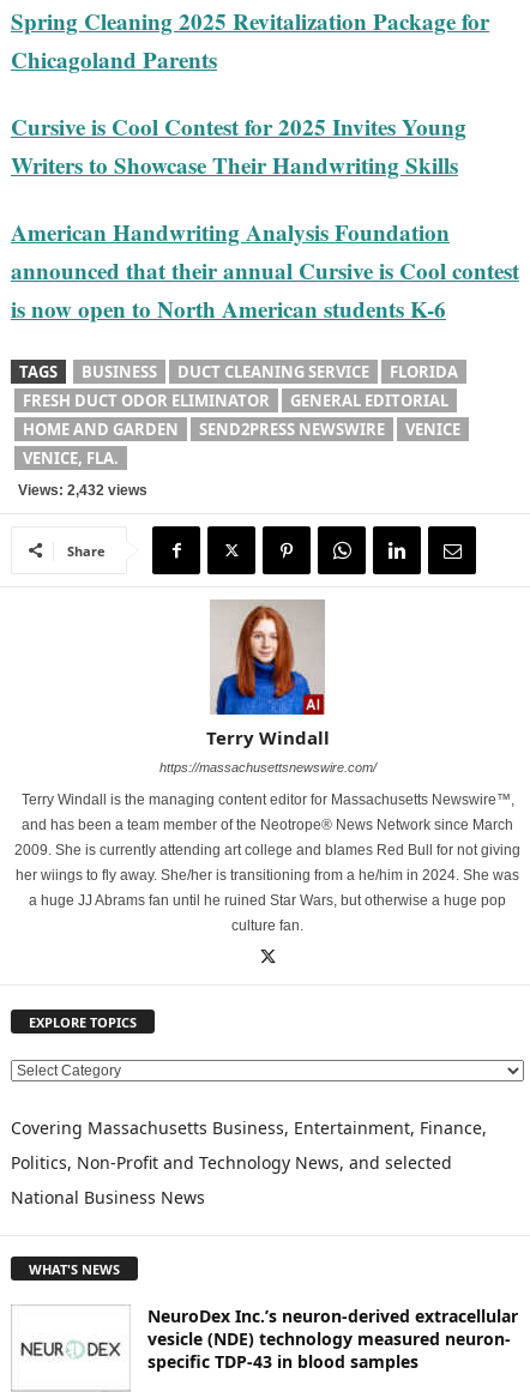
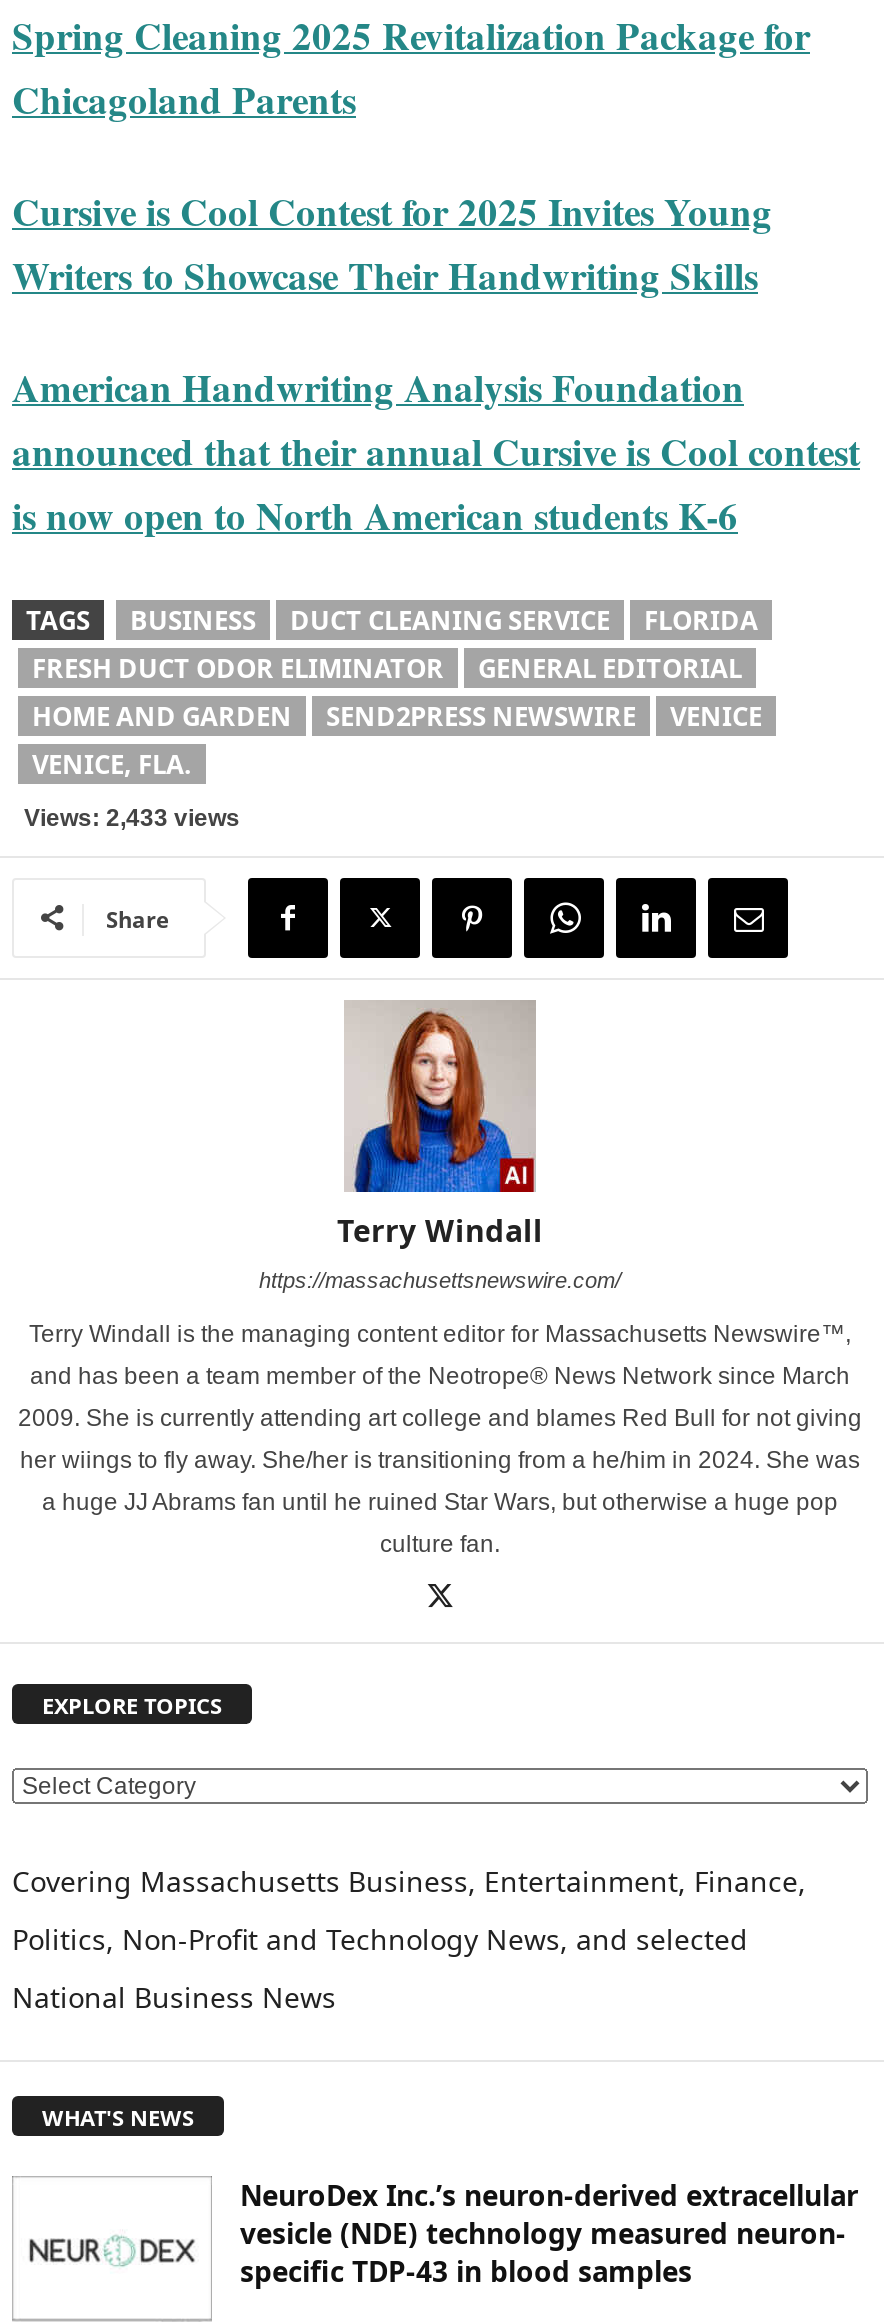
- Views: 2,432 views
+ Views: 2,433 views
